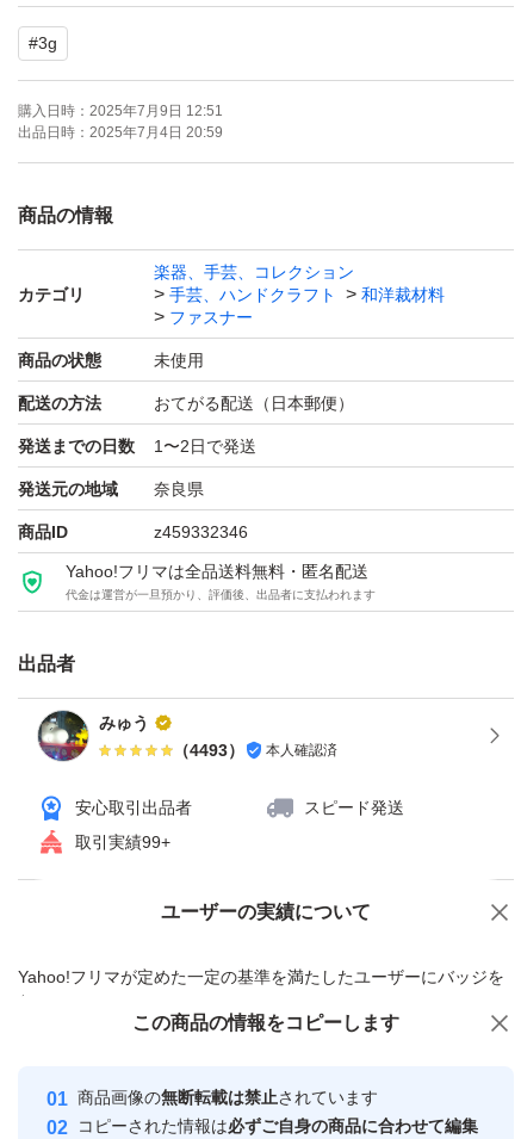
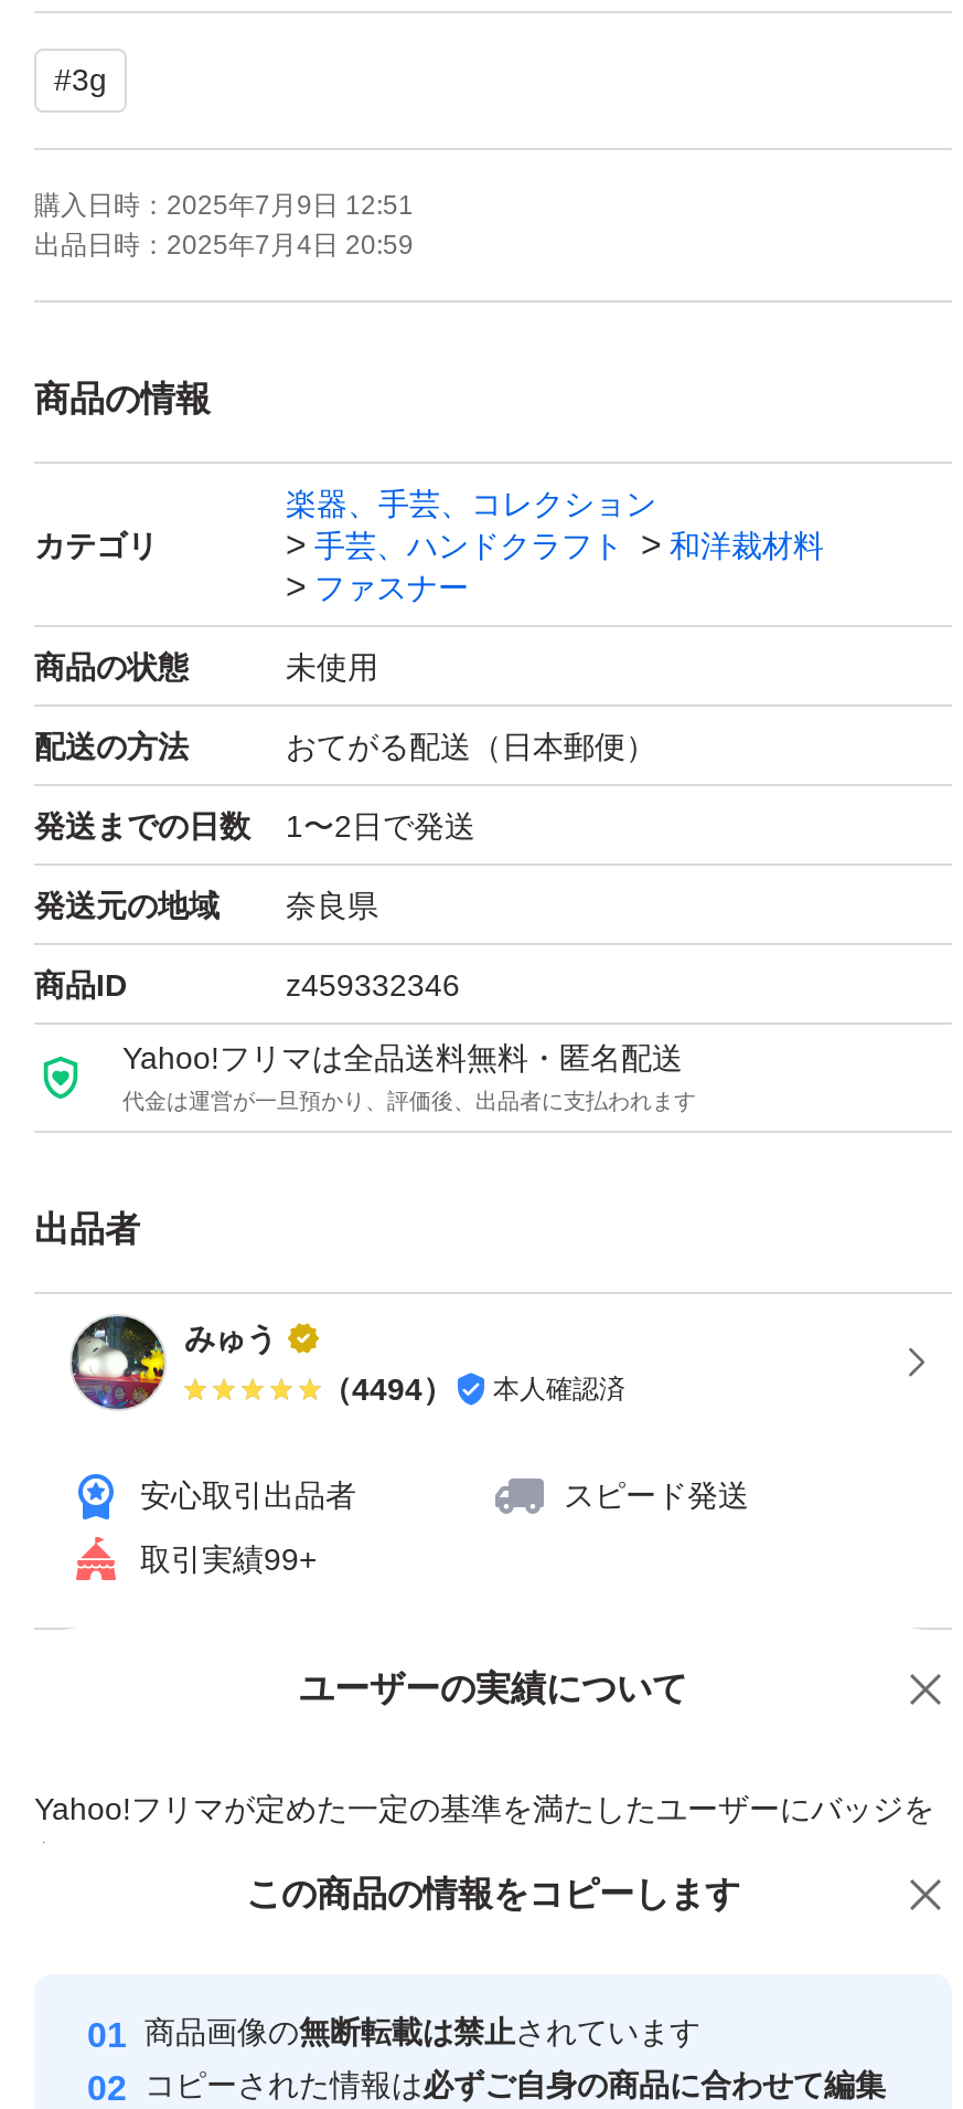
- （4493） 本人確認済
+ （4494） 本人確認済
